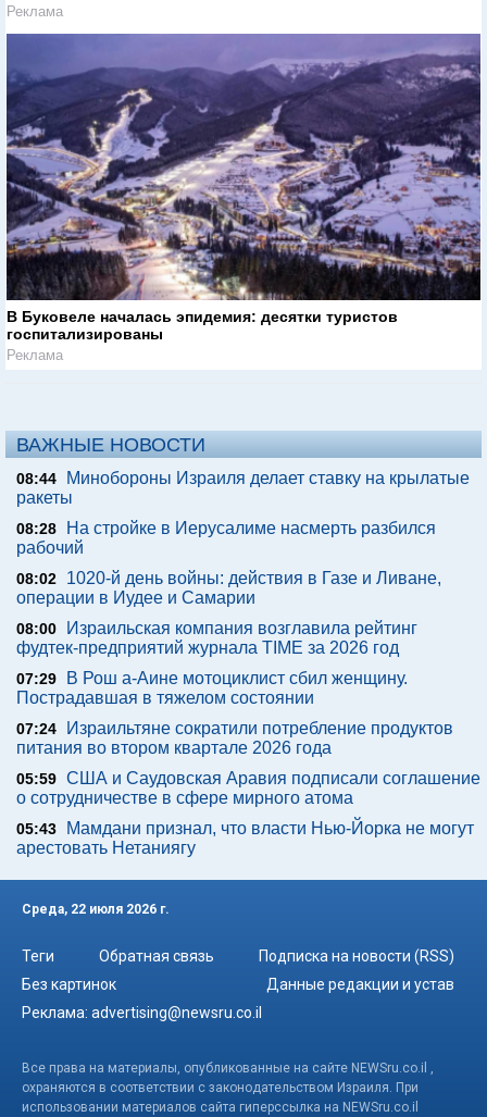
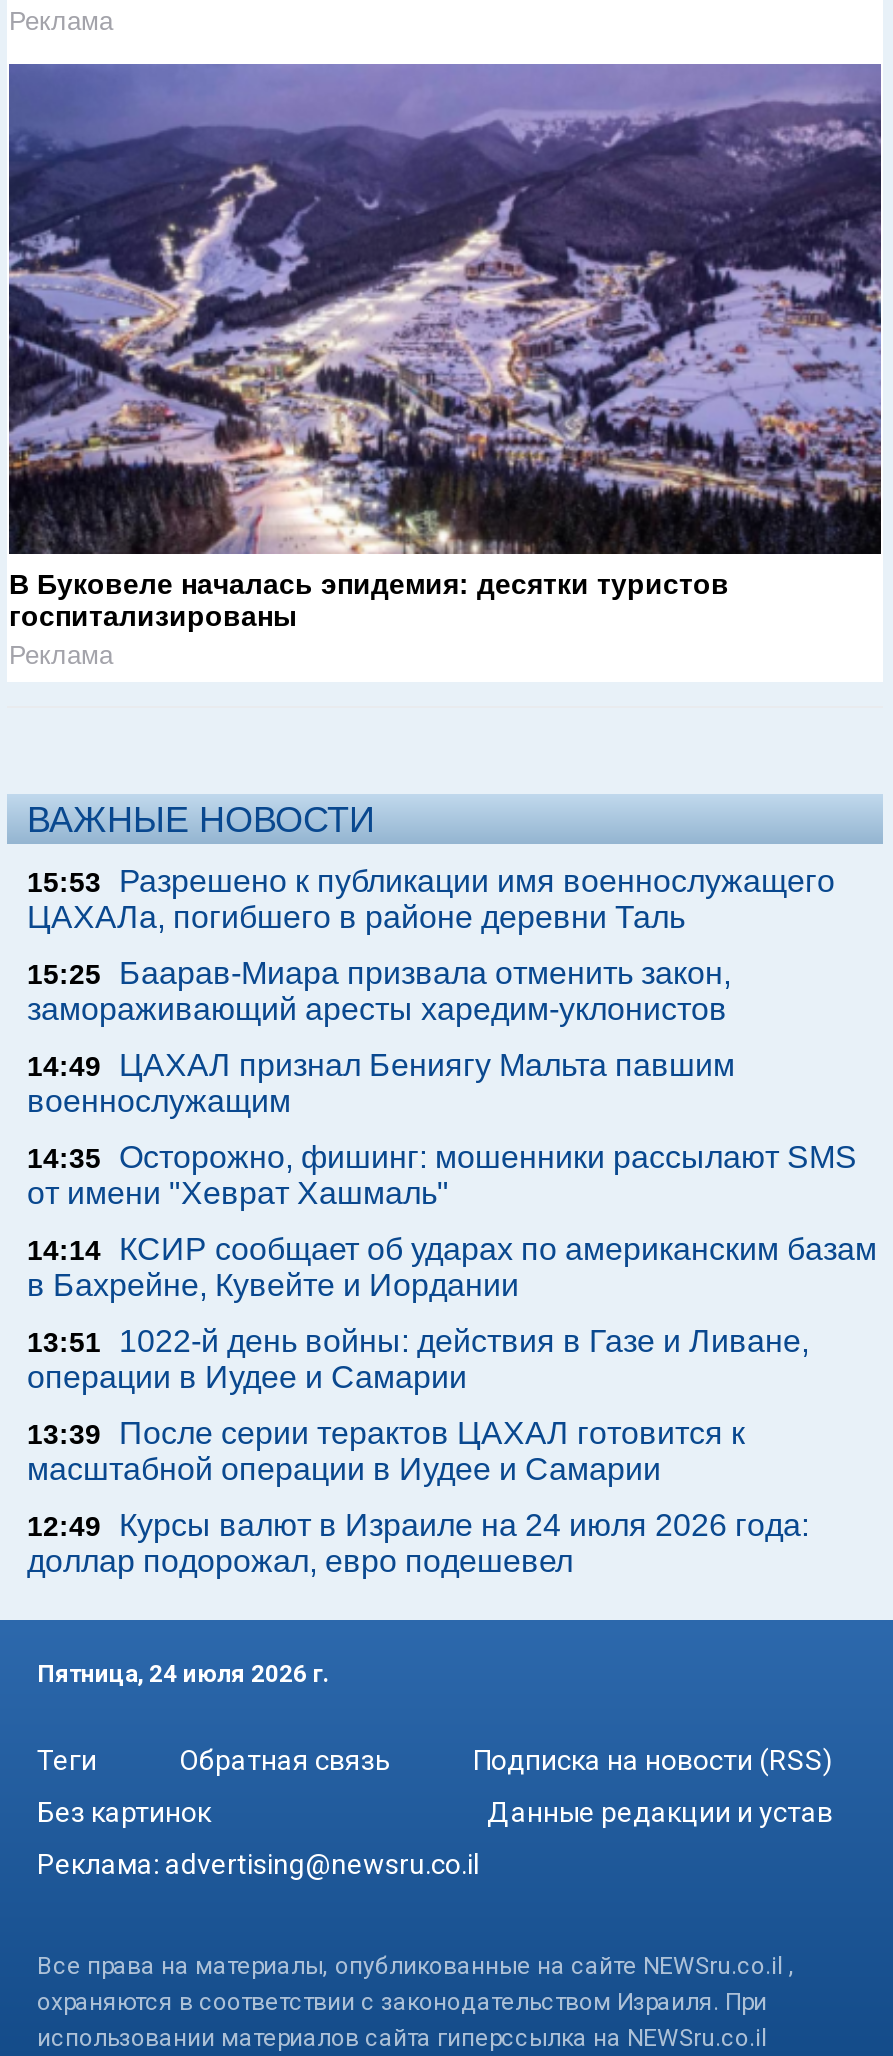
- 08:44 Минобороны Израиля делает ставку на крылатые
- ракеты
- 08:28 На стройке в Иерусалиме насмерть разбился
- рабочий
- 08:02 1020-й день войны: действия в Газе и Ливане,
+ 15:53 Разрешено к публикации имя военнослужащего
+ ЦАХАЛа, погибшего в районе деревни Таль
+ 15:25 Баарав-Миара призвала отменить закон,
+ замораживающий аресты харедим-уклонистов
+ 14:49 ЦАХАЛ признал Бениягу Мальта павшим
+ военнослужащим
+ 14:35 Осторожно, фишинг: мошенники рассылают SMS
+ от имени "Хеврат Хашмаль"
+ 14:14 КСИР сообщает об ударах по американским базам
+ в Бахрейне, Кувейте и Иордании
+ 13:51 1022-й день войны: действия в Газе и Ливане,

moved down: операции в Иудее и Самарии

- 08:00 Израильская компания возглавила рейтинг
- фудтек-предприятий журнала TIME за 2026 год
- 07:29 В Рош а-Аине мотоциклист сбил женщину.
- Пострадавшая в тяжелом состоянии
- 07:24 Израильтяне сократили потребление продуктов
- питания во втором квартале 2026 года
- 05:59 США и Саудовская Аравия подписали соглашение
- о сотрудничестве в сфере мирного атома
- 05:43 Мамдани признал, что власти Нью-Йорка не могут
- арестовать Нетаниягу
- Среда, 22 июля 2026 г.
+ 13:39 После серии терактов ЦАХАЛ готовится к
+ масштабной операции в Иудее и Самарии
+ 12:49 Курсы валют в Израиле на 24 июля 2026 года:
+ доллар подорожал, евро подешевел
+ Пятница, 24 июля 2026 г.
